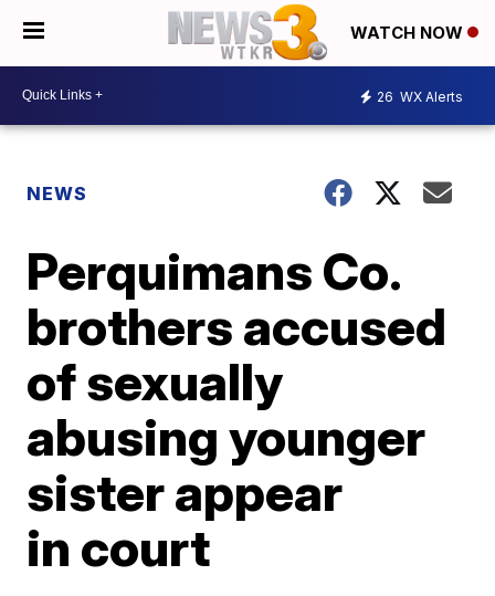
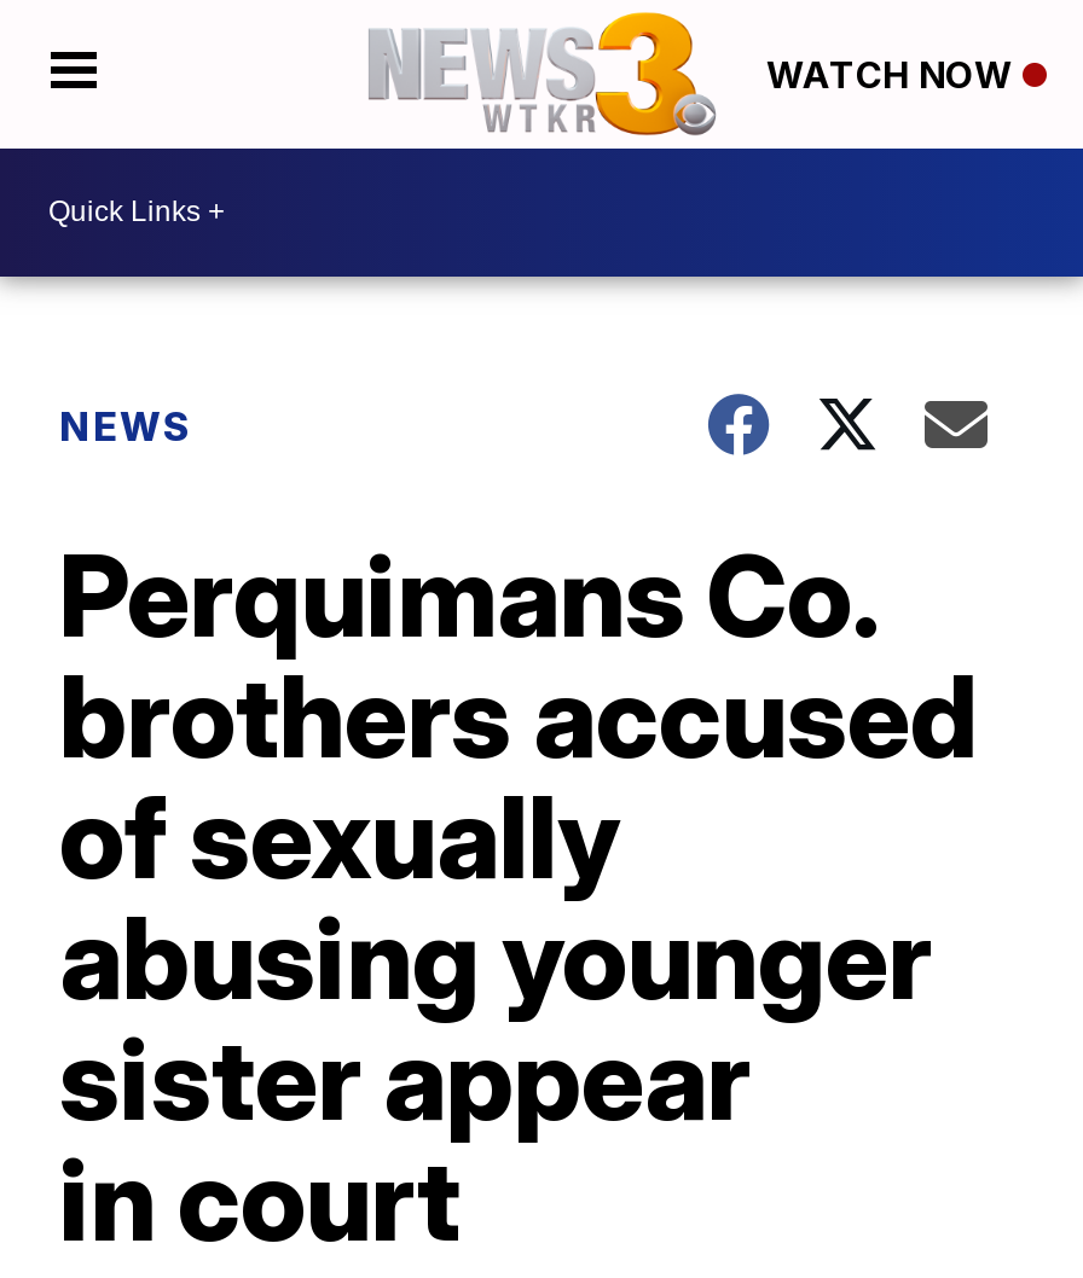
- 26 WX Alerts
